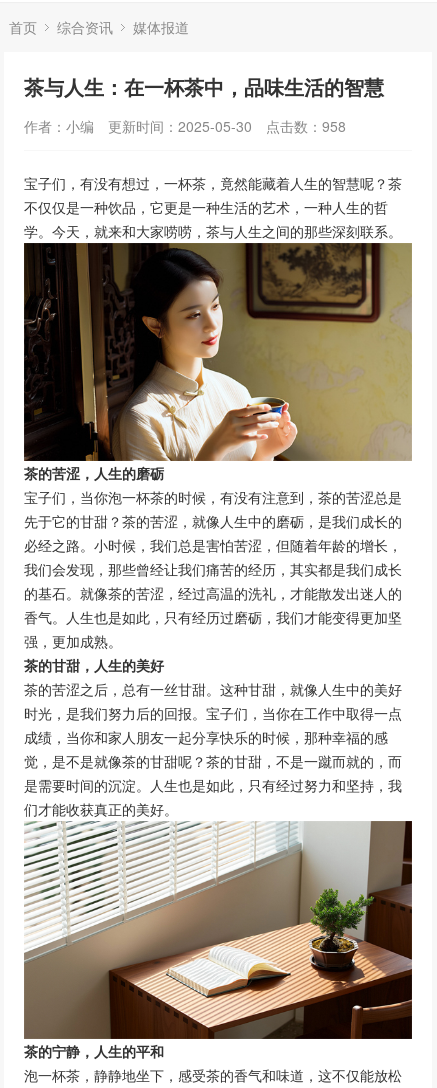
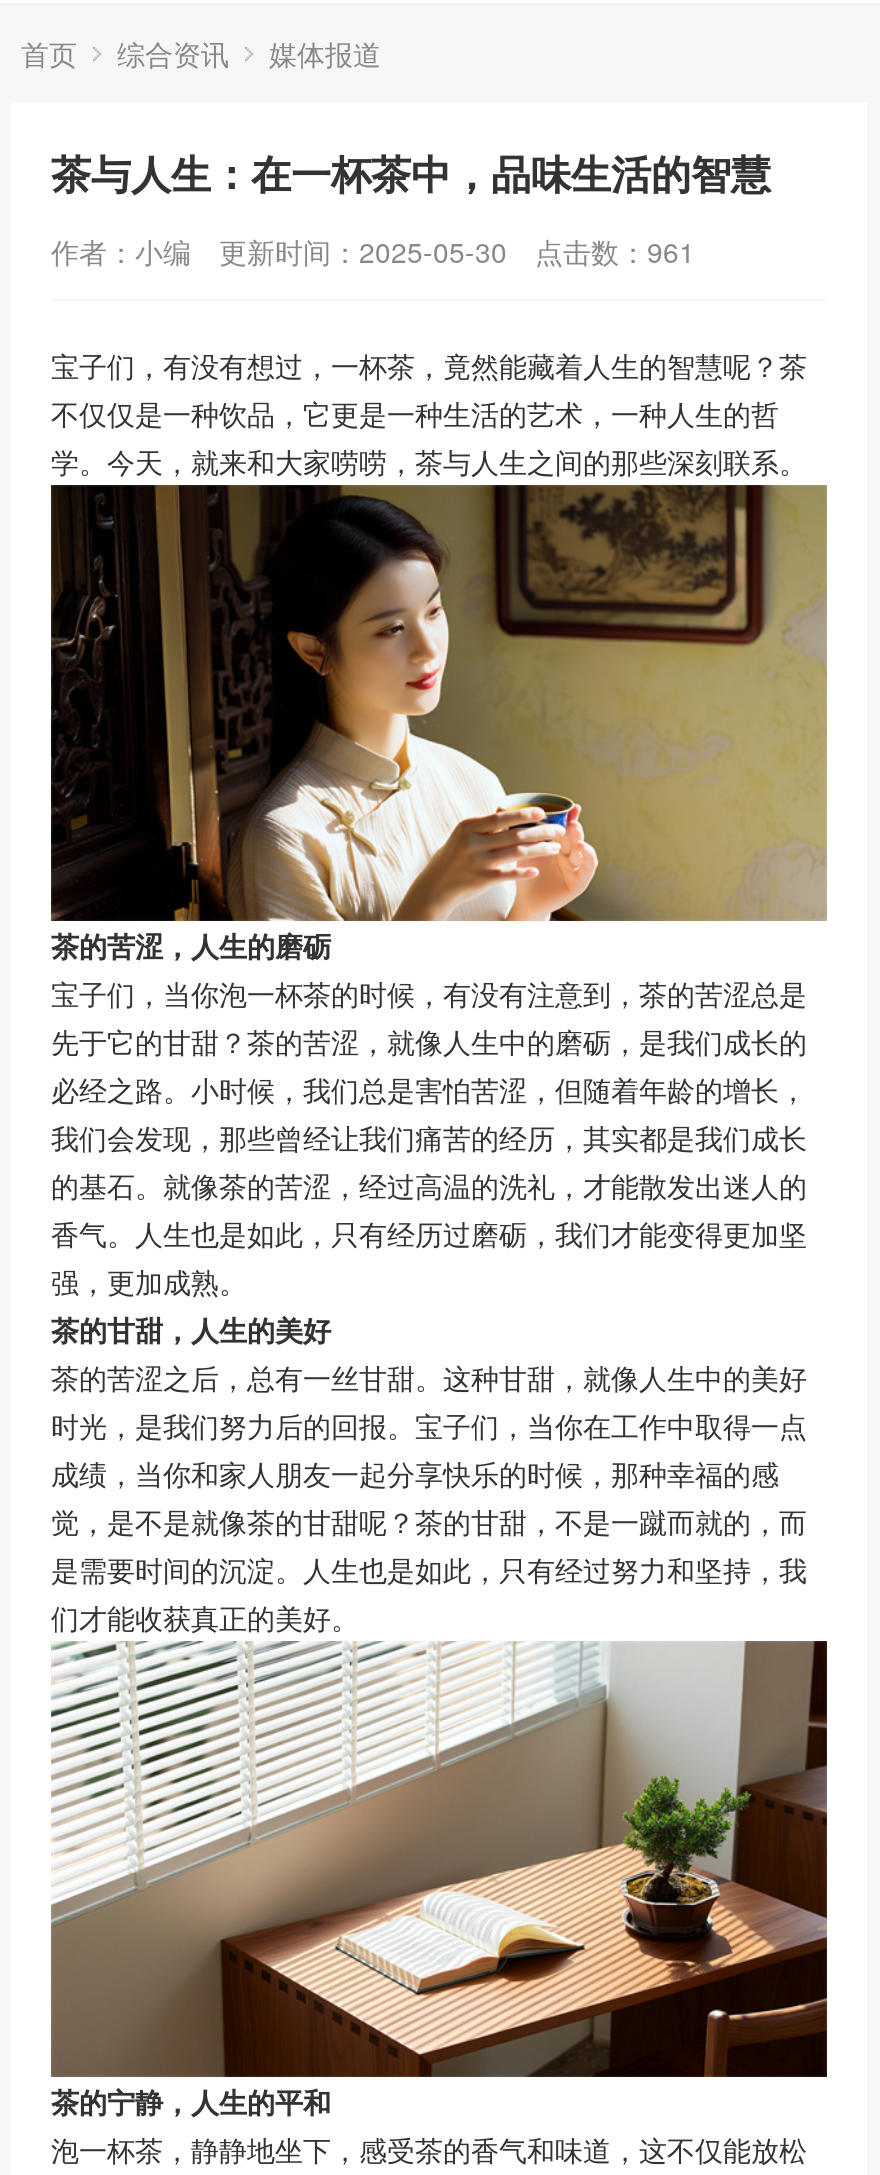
- 作者：小编 更新时间：2025-05-30 点击数：958
+ 作者：小编 更新时间：2025-05-30 点击数：961
